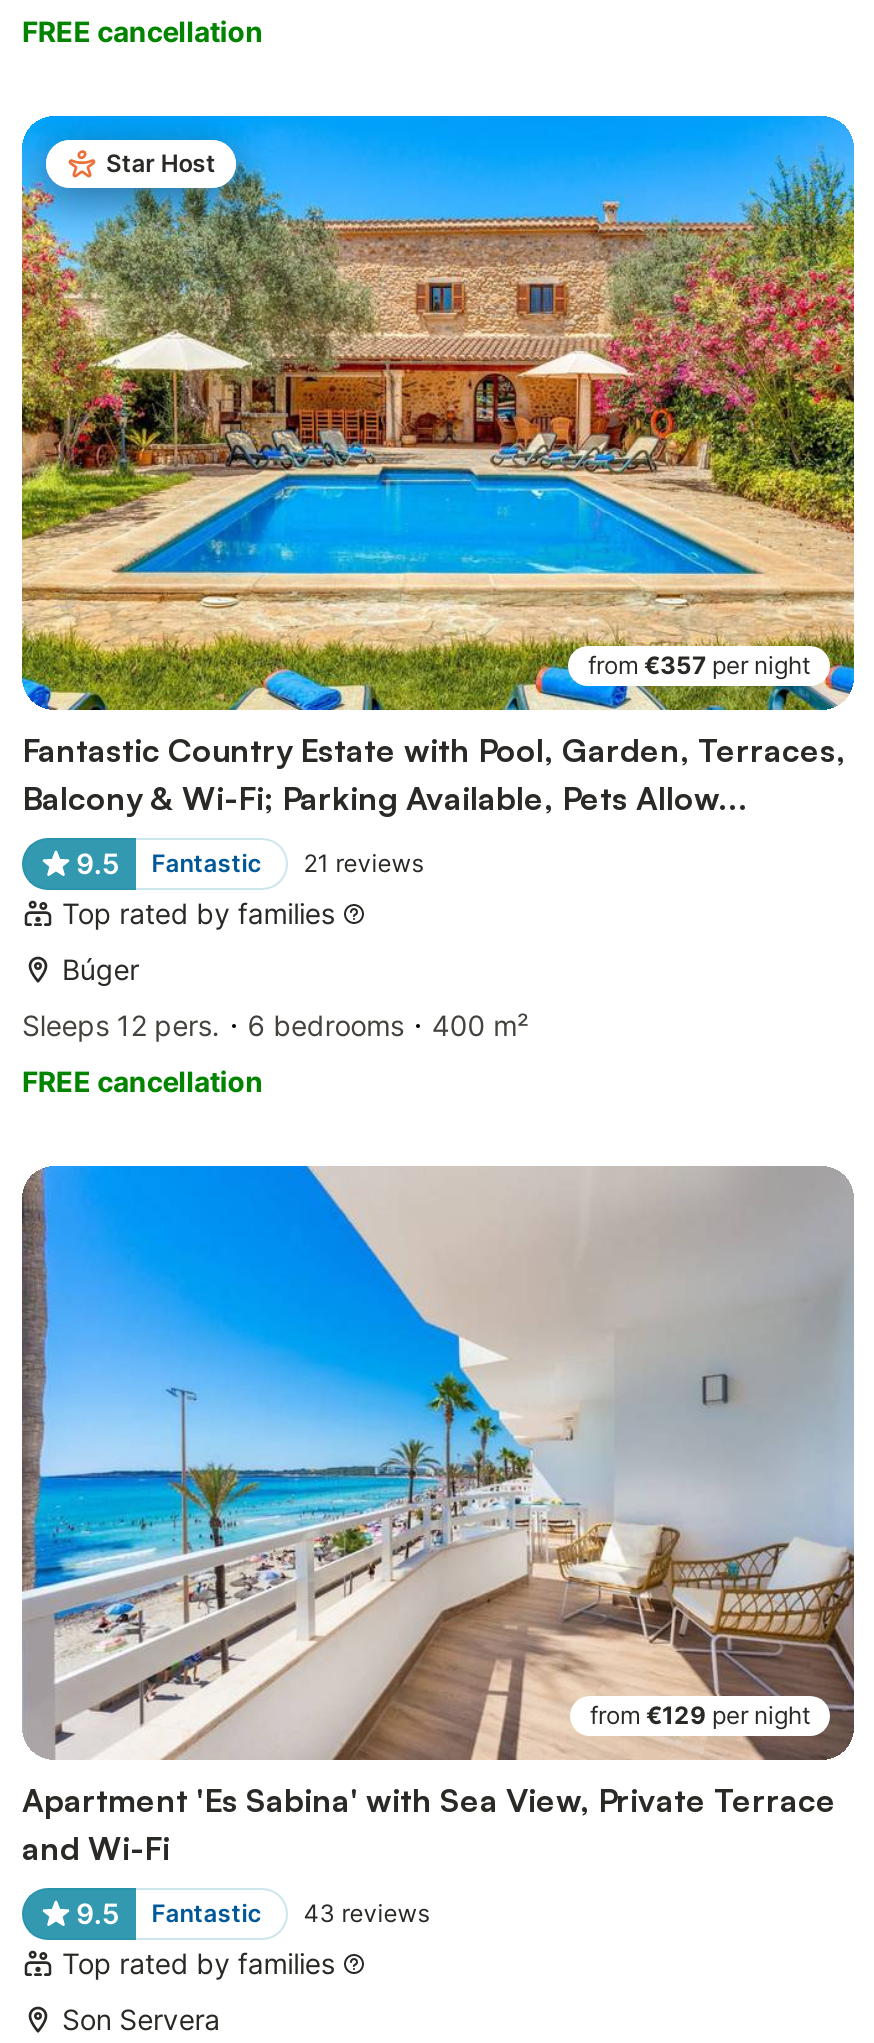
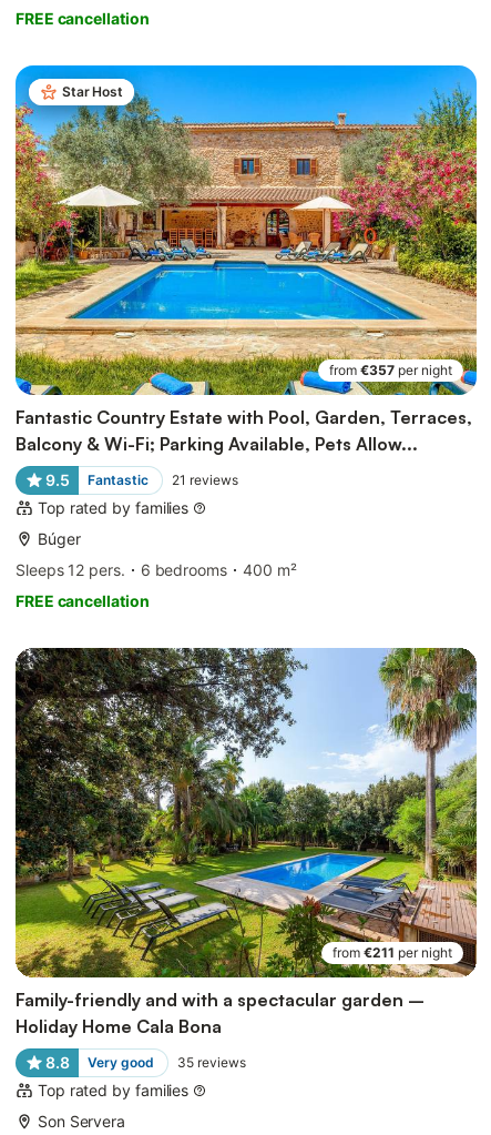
- [image]
- from €129 per night
+ [image]
+ from €211 per night

- Apartment 'Es Sabina' with Sea View, Private Terrace
- and Wi-Fi
+ Family-friendly and with a spectacular garden –
+ Holiday Home Cala Bona

- 9.5
- Fantastic
- 43 reviews
+ 8.8
+ Very good
+ 35 reviews
